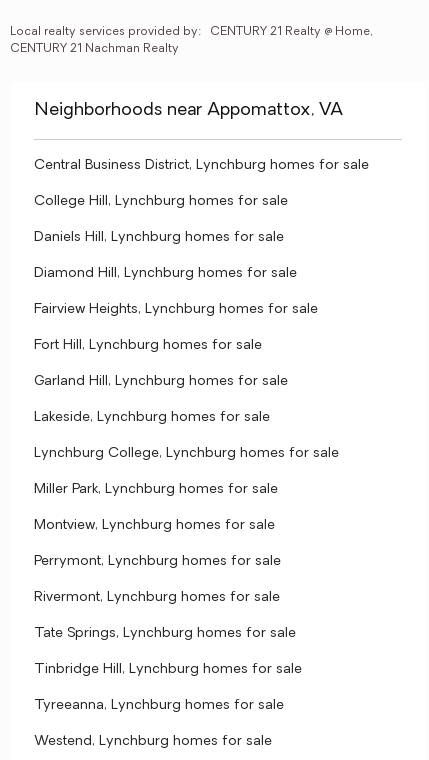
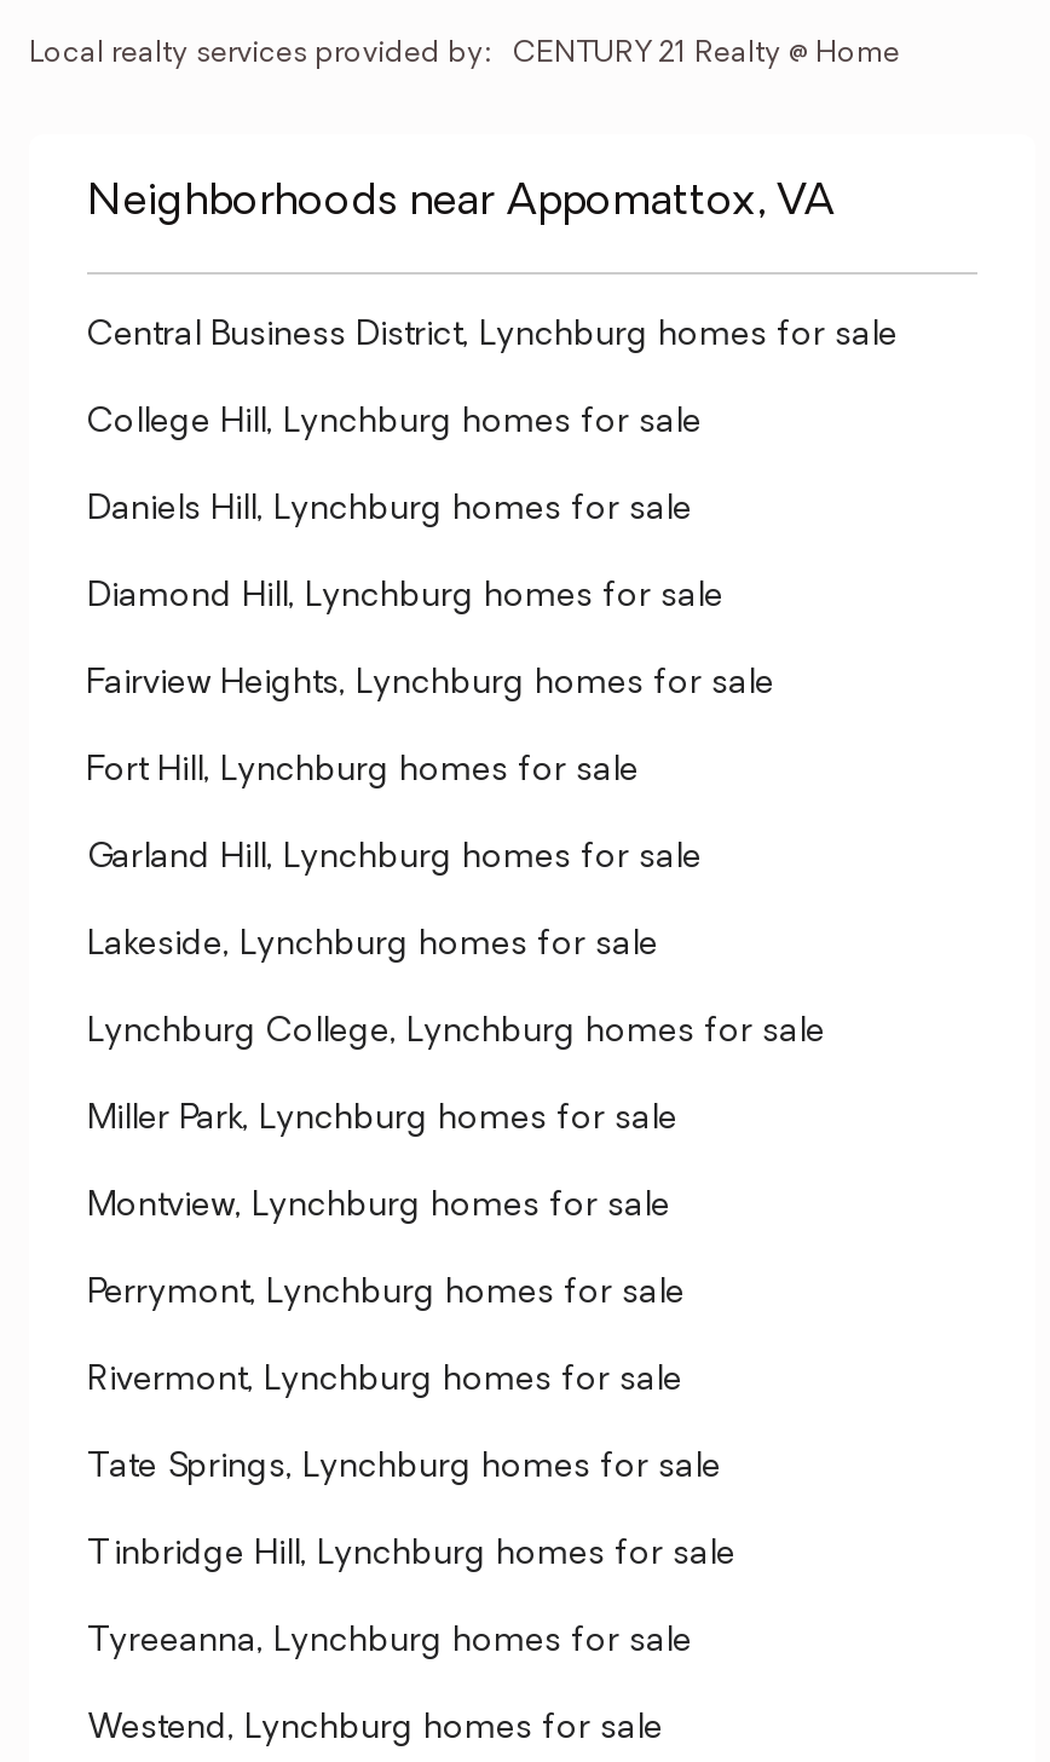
- CENTURY 21 Realty @ Home,
- CENTURY 21 Nachman Realty
+ CENTURY 21 Realty @ Home
